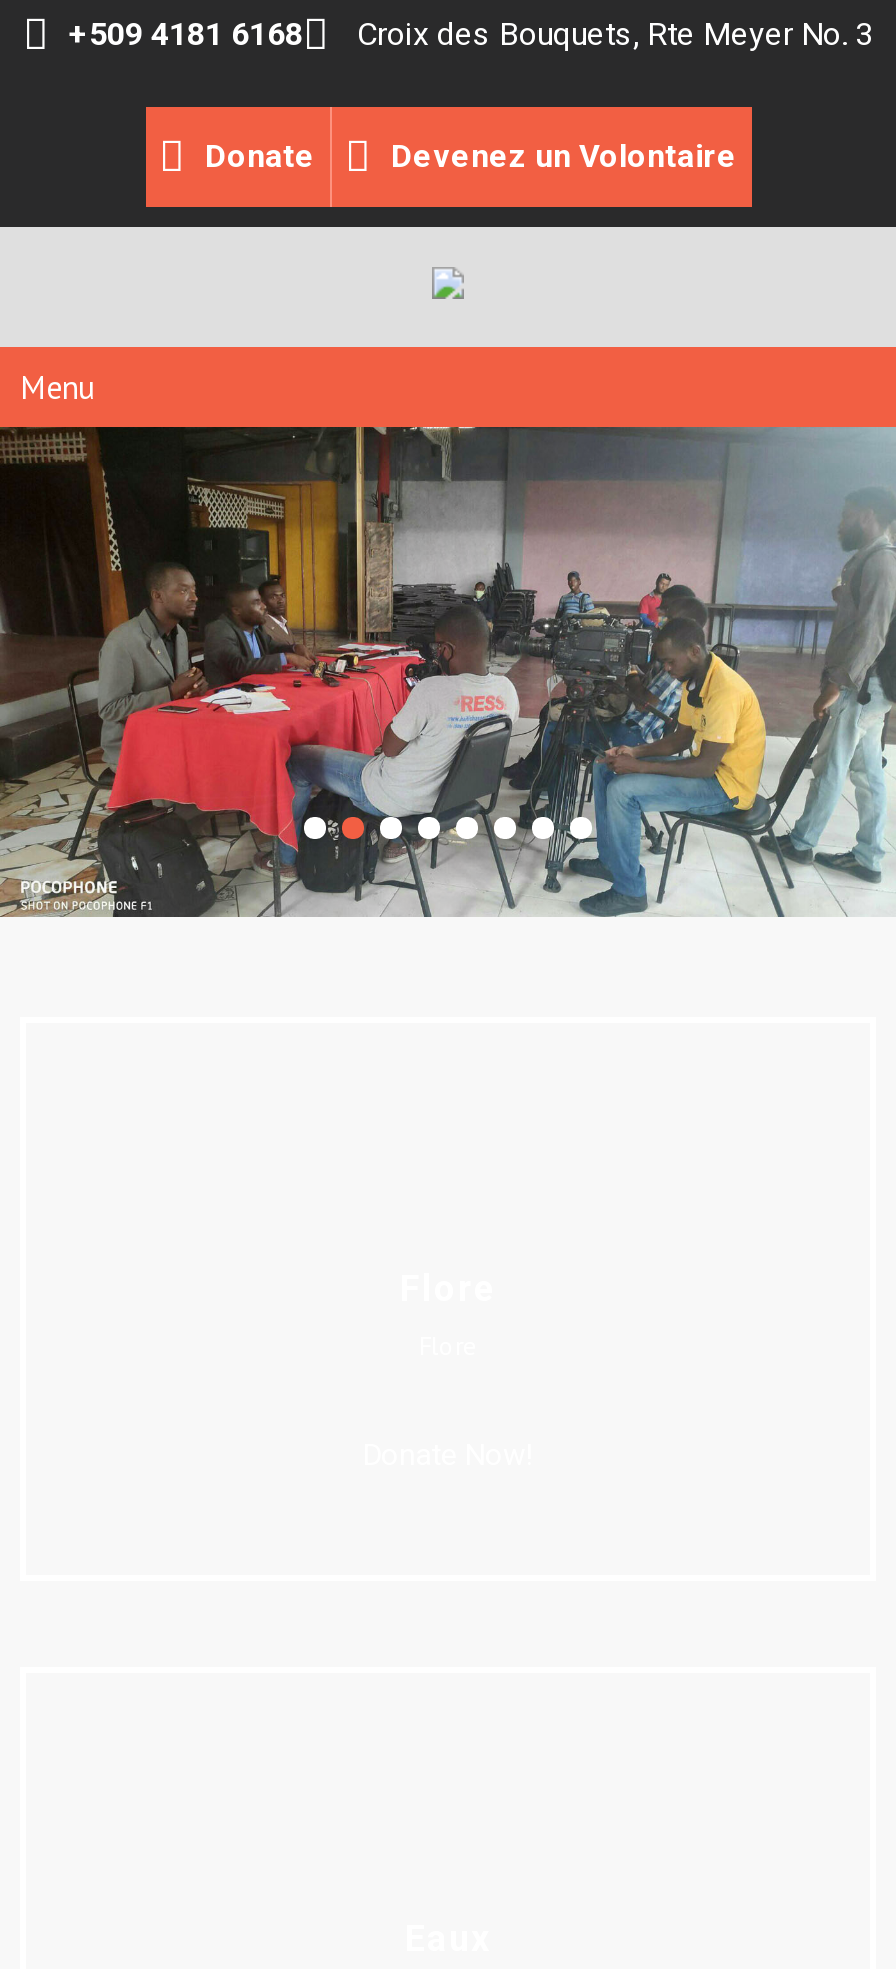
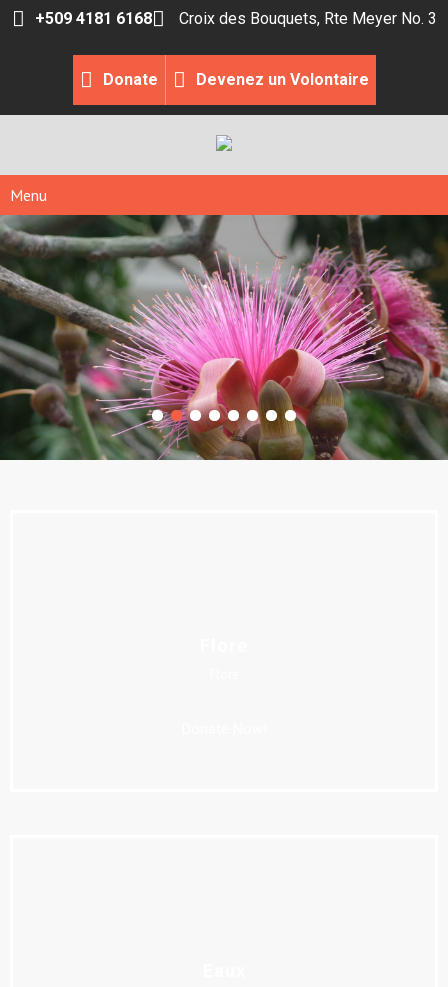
- [image]
+ [image]
